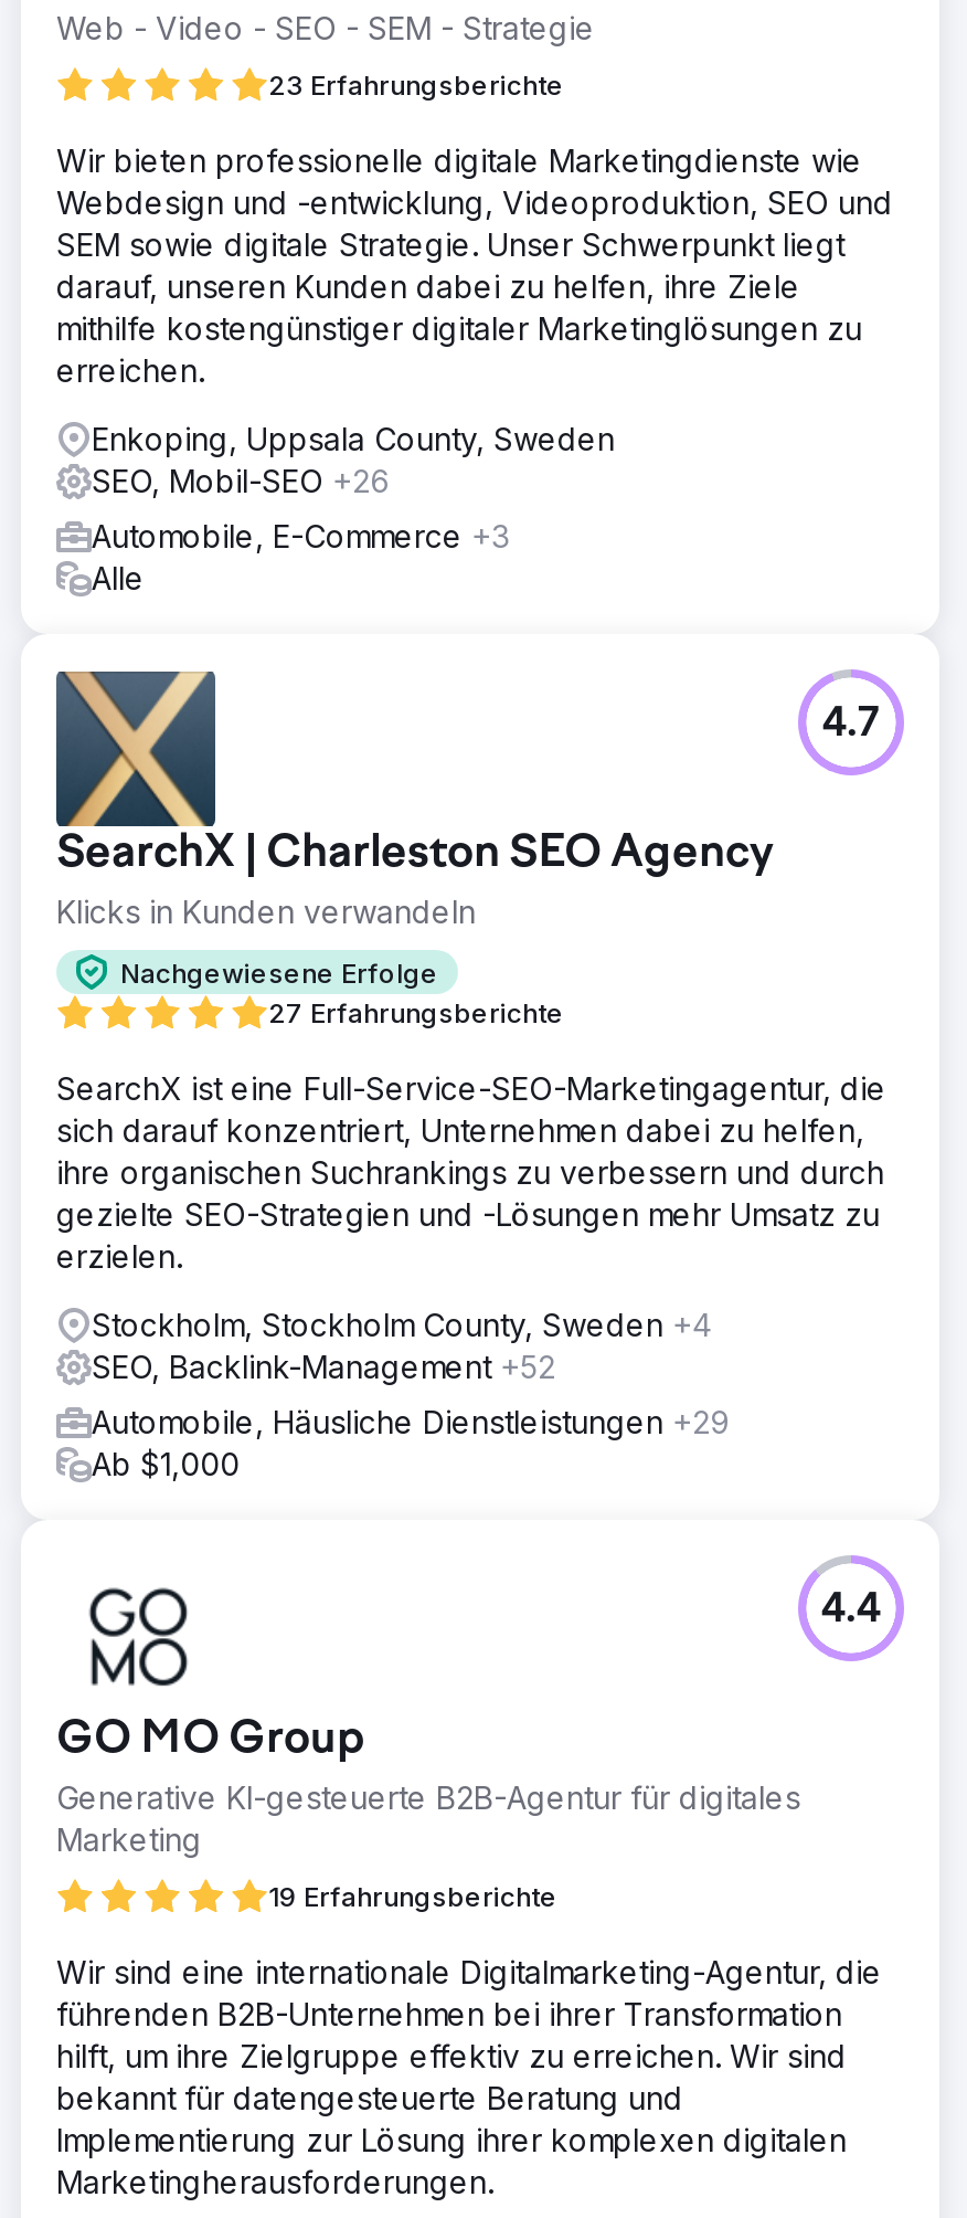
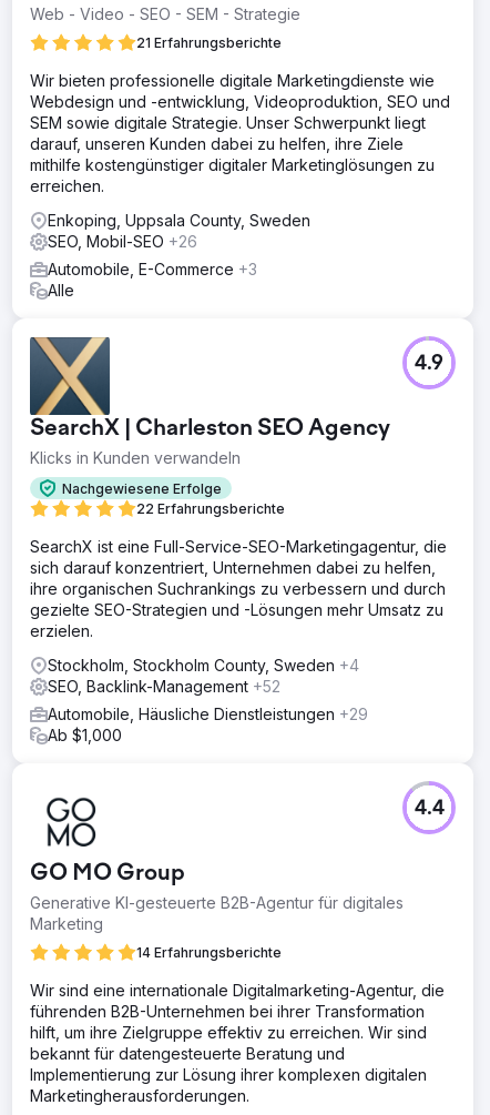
- 23 Erfahrungsberichte
+ 21 Erfahrungsberichte

- 4.7
+ 4.9

- 27 Erfahrungsberichte
+ 22 Erfahrungsberichte

- 19 Erfahrungsberichte
+ 14 Erfahrungsberichte
